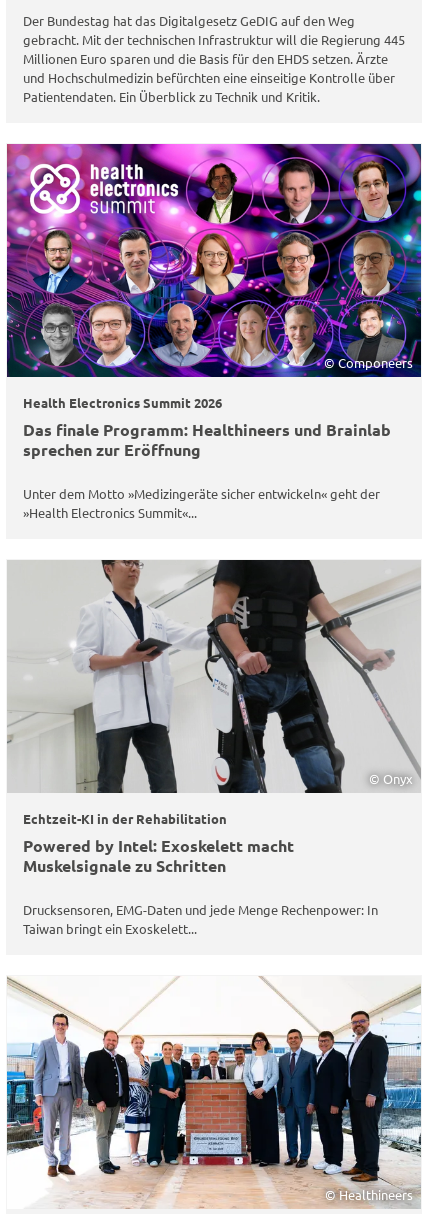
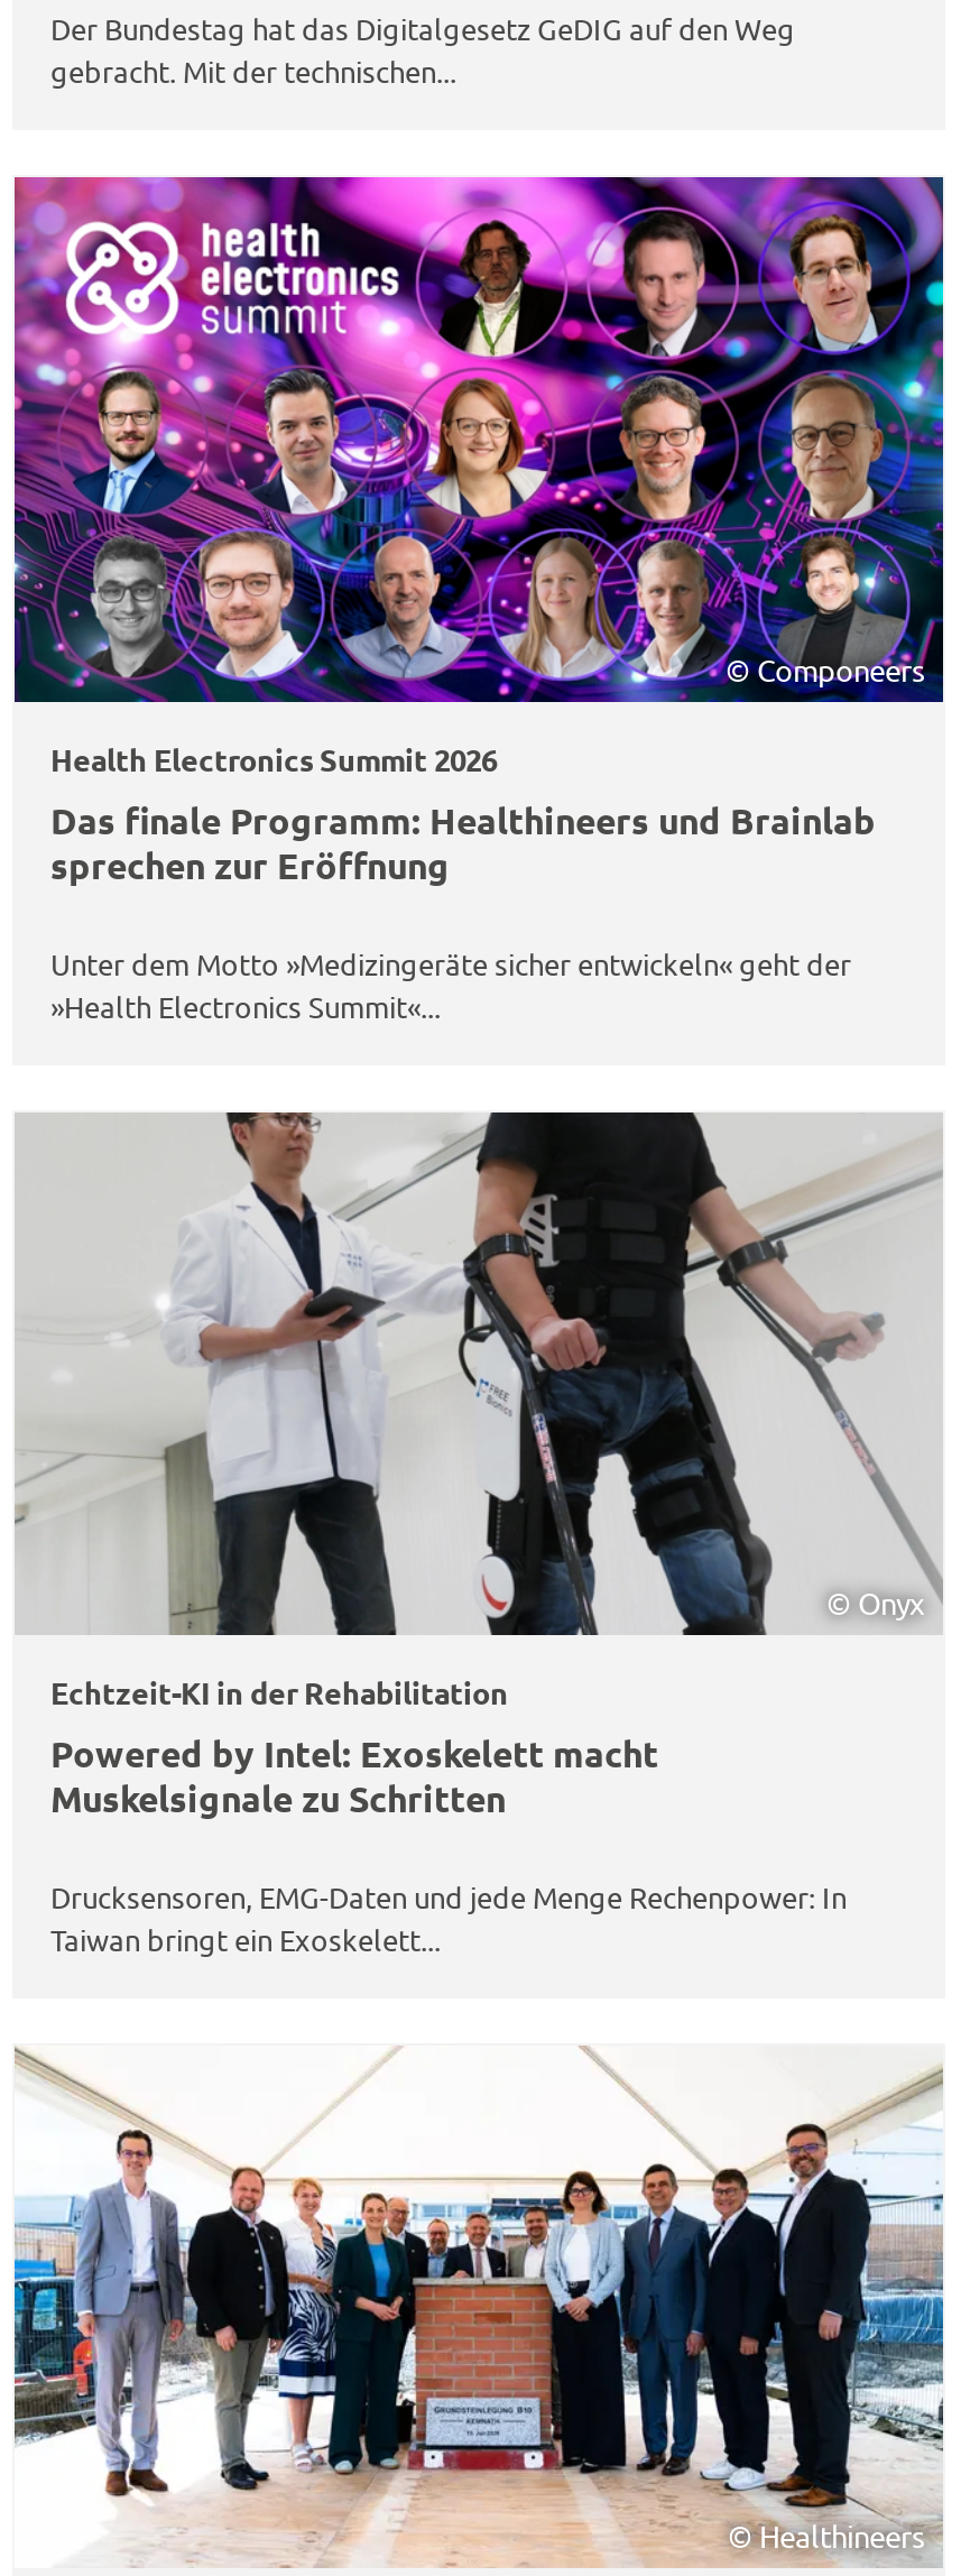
- gebracht. Mit der technischen Infrastruktur will die Regierung 445
- Millionen Euro sparen und die Basis für den EHDS setzen. Ärzte
- und Hochschulmedizin befürchten eine einseitige Kontrolle über
- Patientendaten. Ein Überblick zu Technik und Kritik.
+ gebracht. Mit der technischen...
